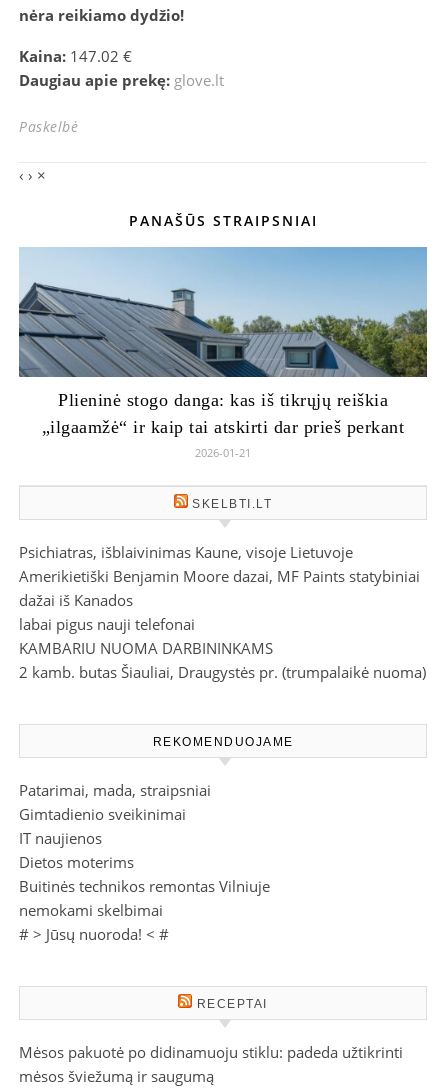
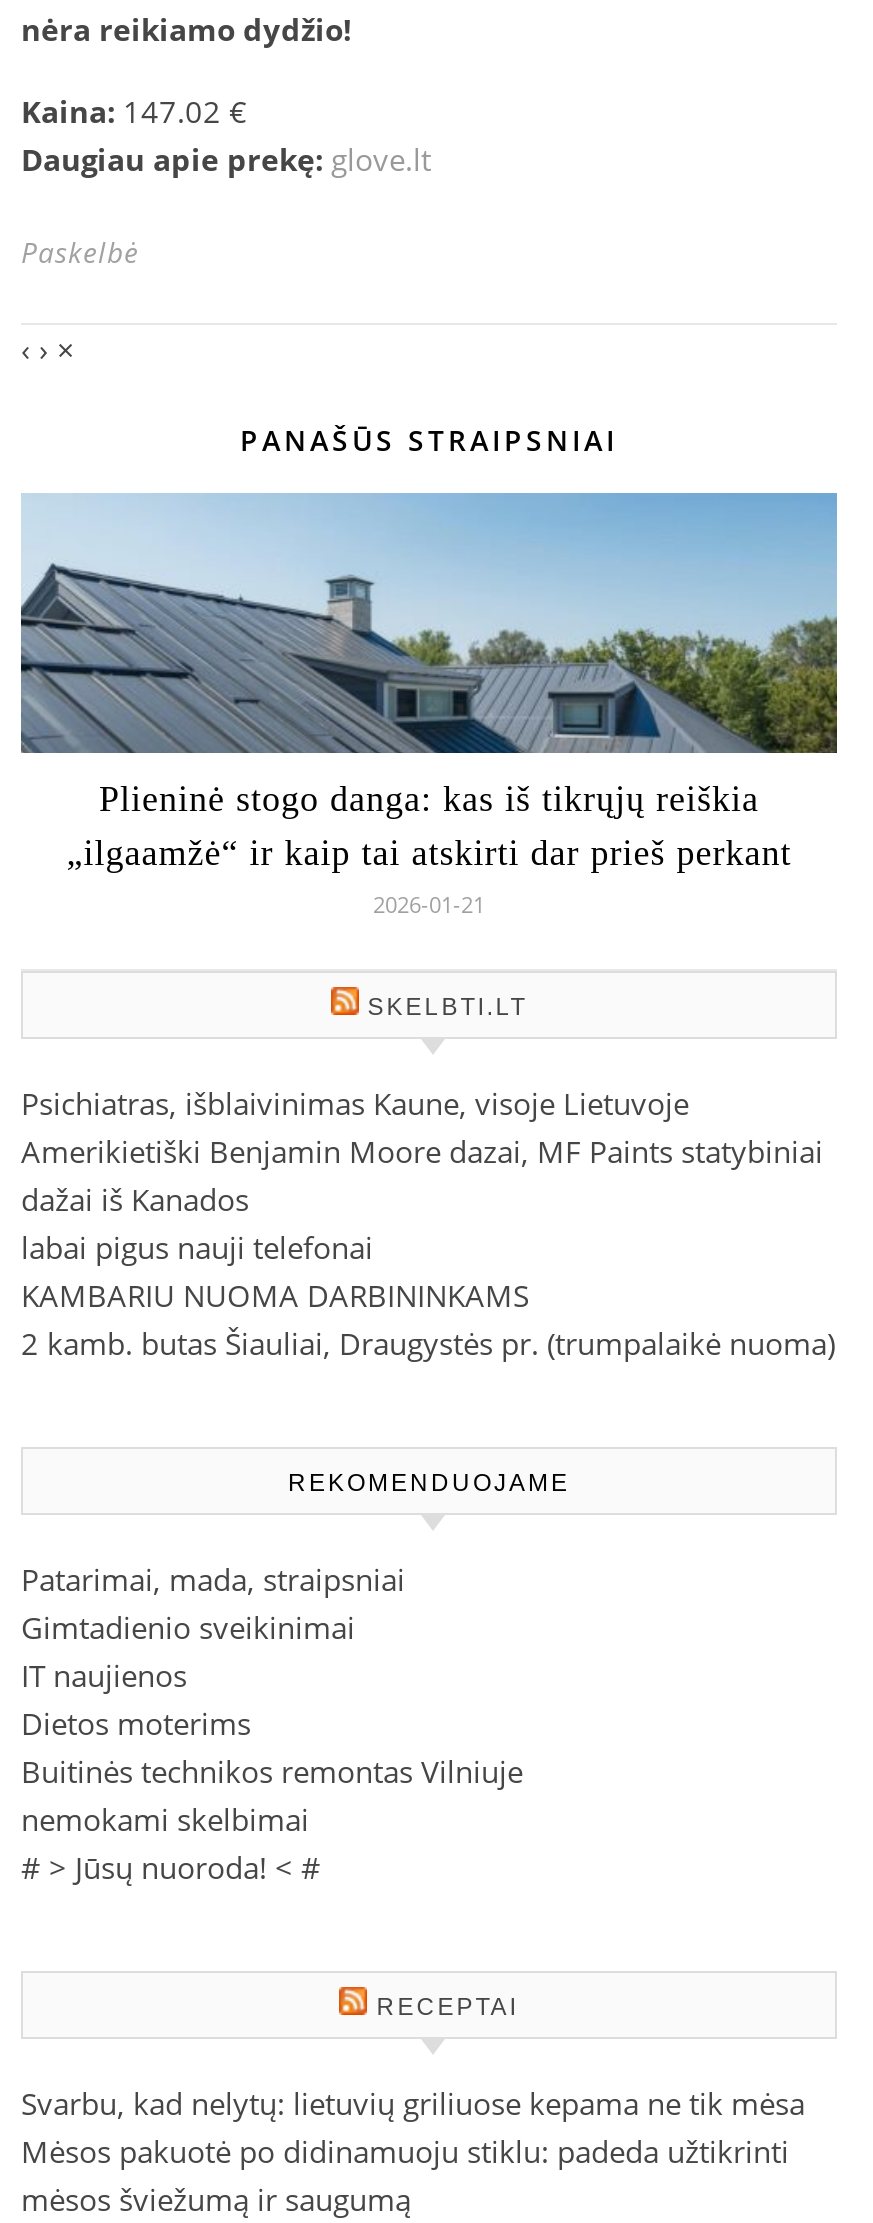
+ Svarbu, kad nelytų: lietuvių griliuose kepama ne tik mėsa
